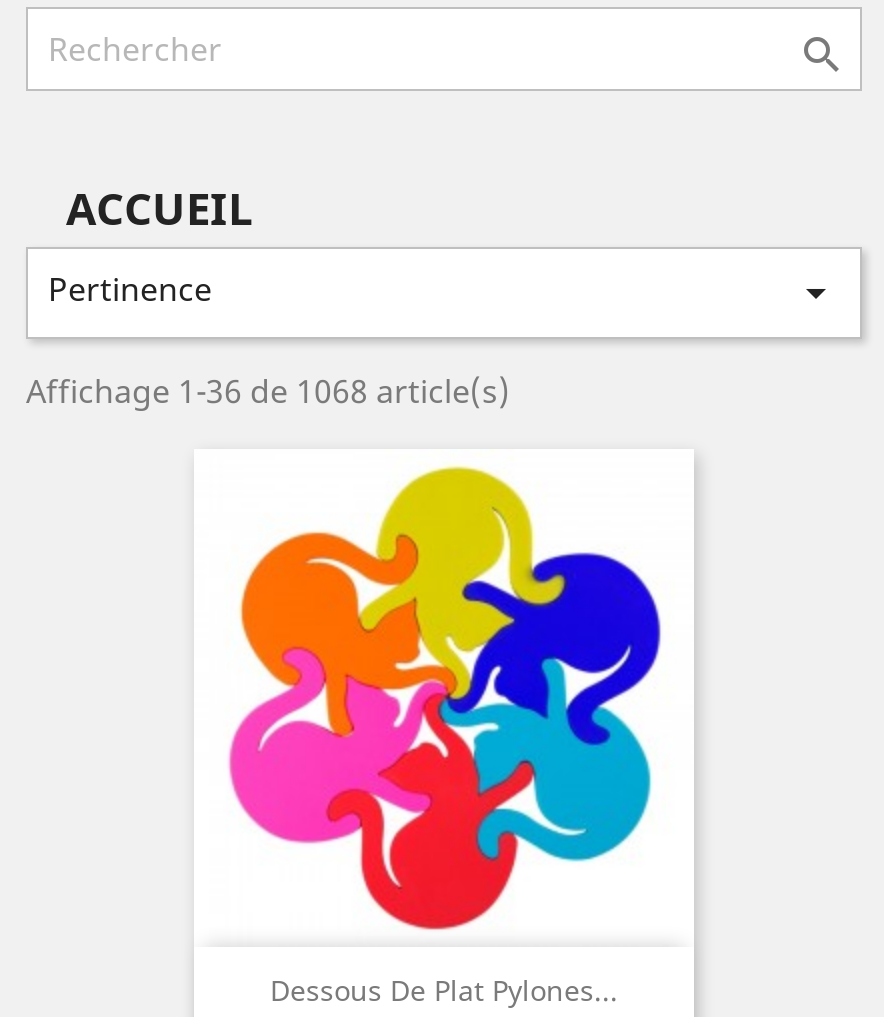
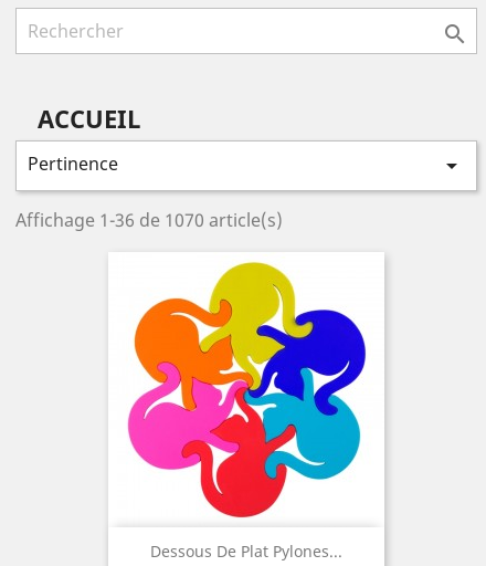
- Affichage 1-36 de 1068 article(s)
+ Affichage 1-36 de 1070 article(s)
